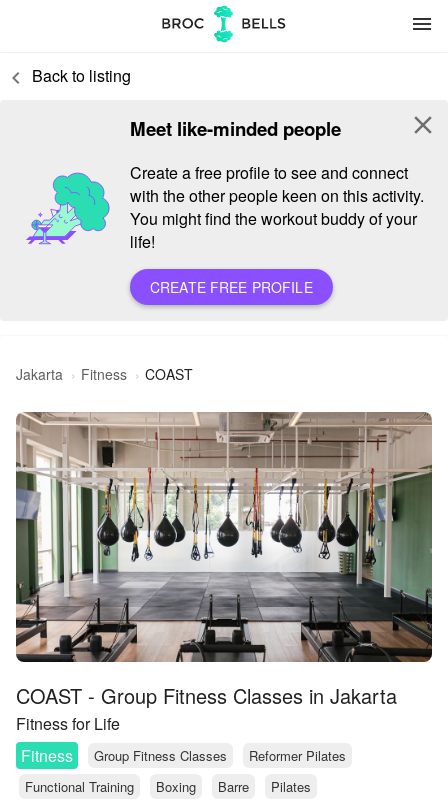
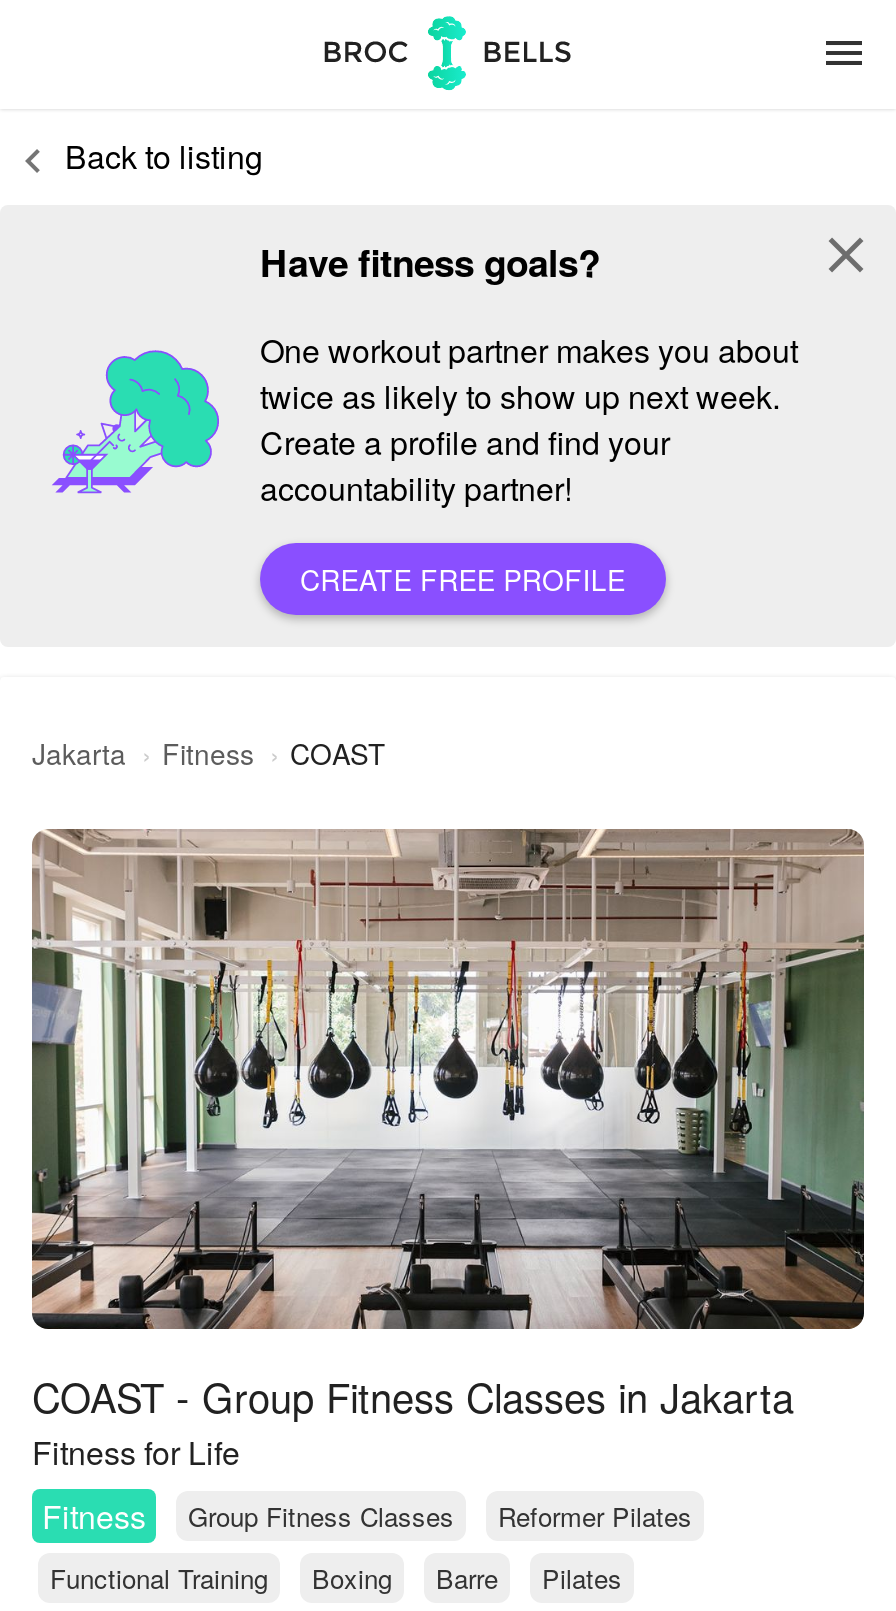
- Meet like-minded people
+ Have fitness goals?

- Create a free profile to see and connect
- with the other people keen on this activity.
- You might find the workout buddy of your
- life!
+ One workout partner makes you about
+ twice as likely to show up next week.
+ Create a profile and find your
+ accountability partner!
